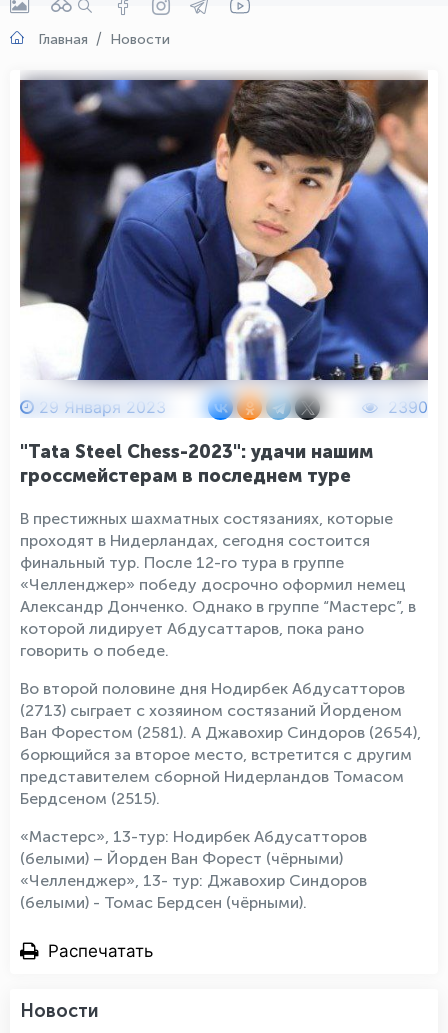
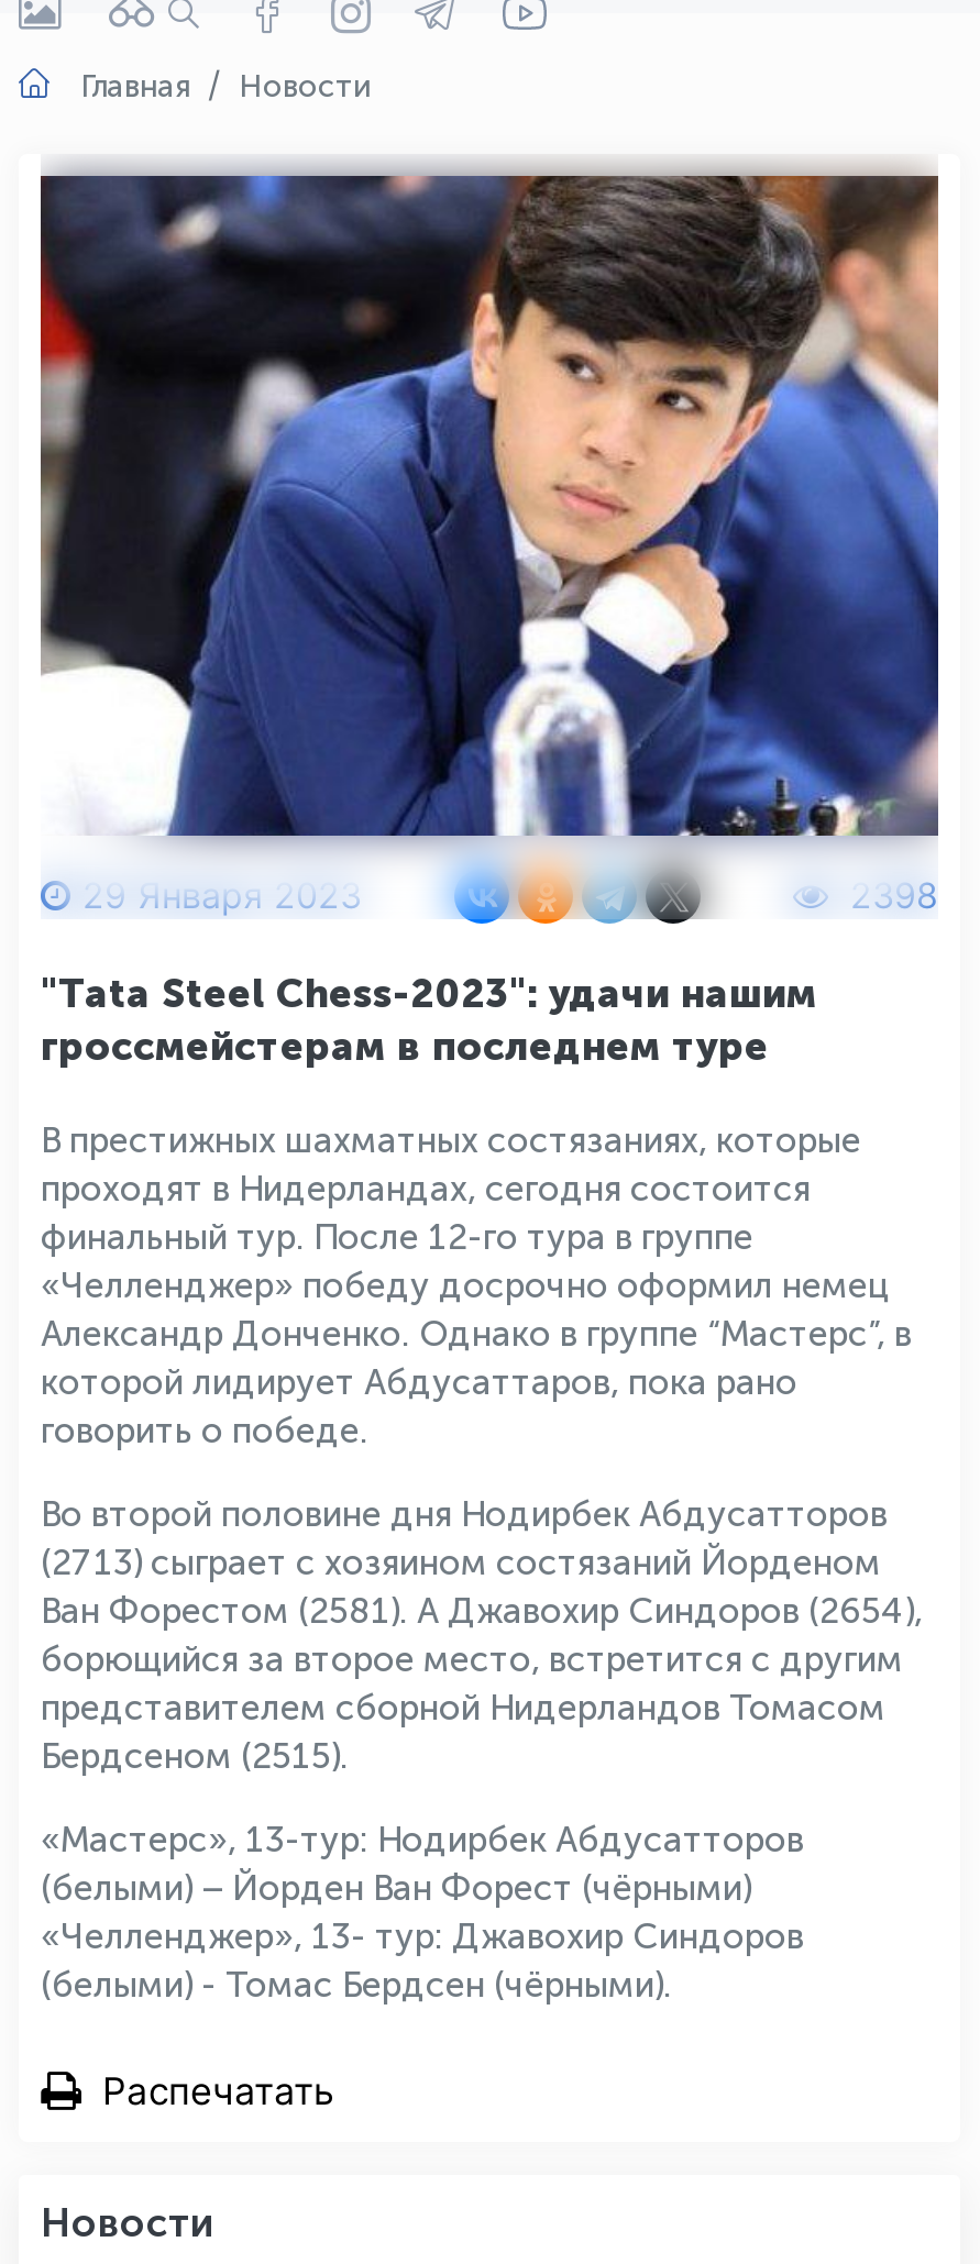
- 2390
+ 2398
